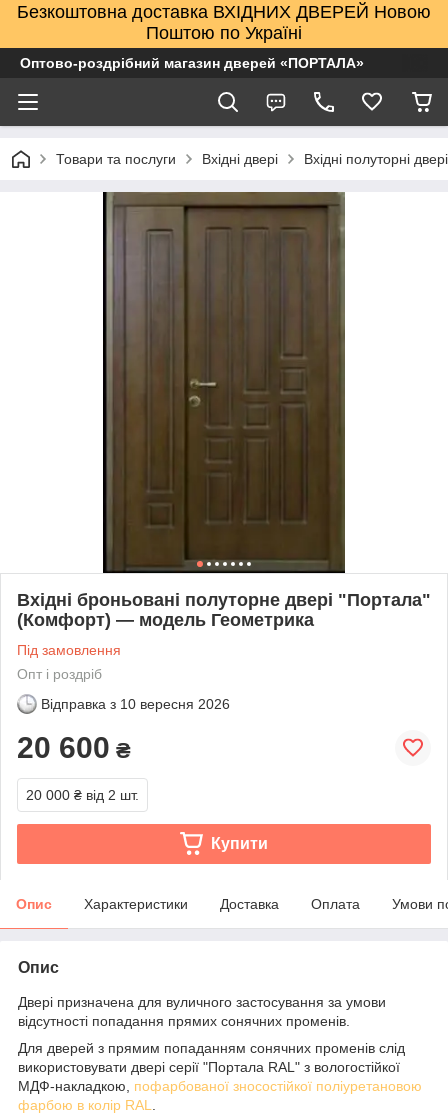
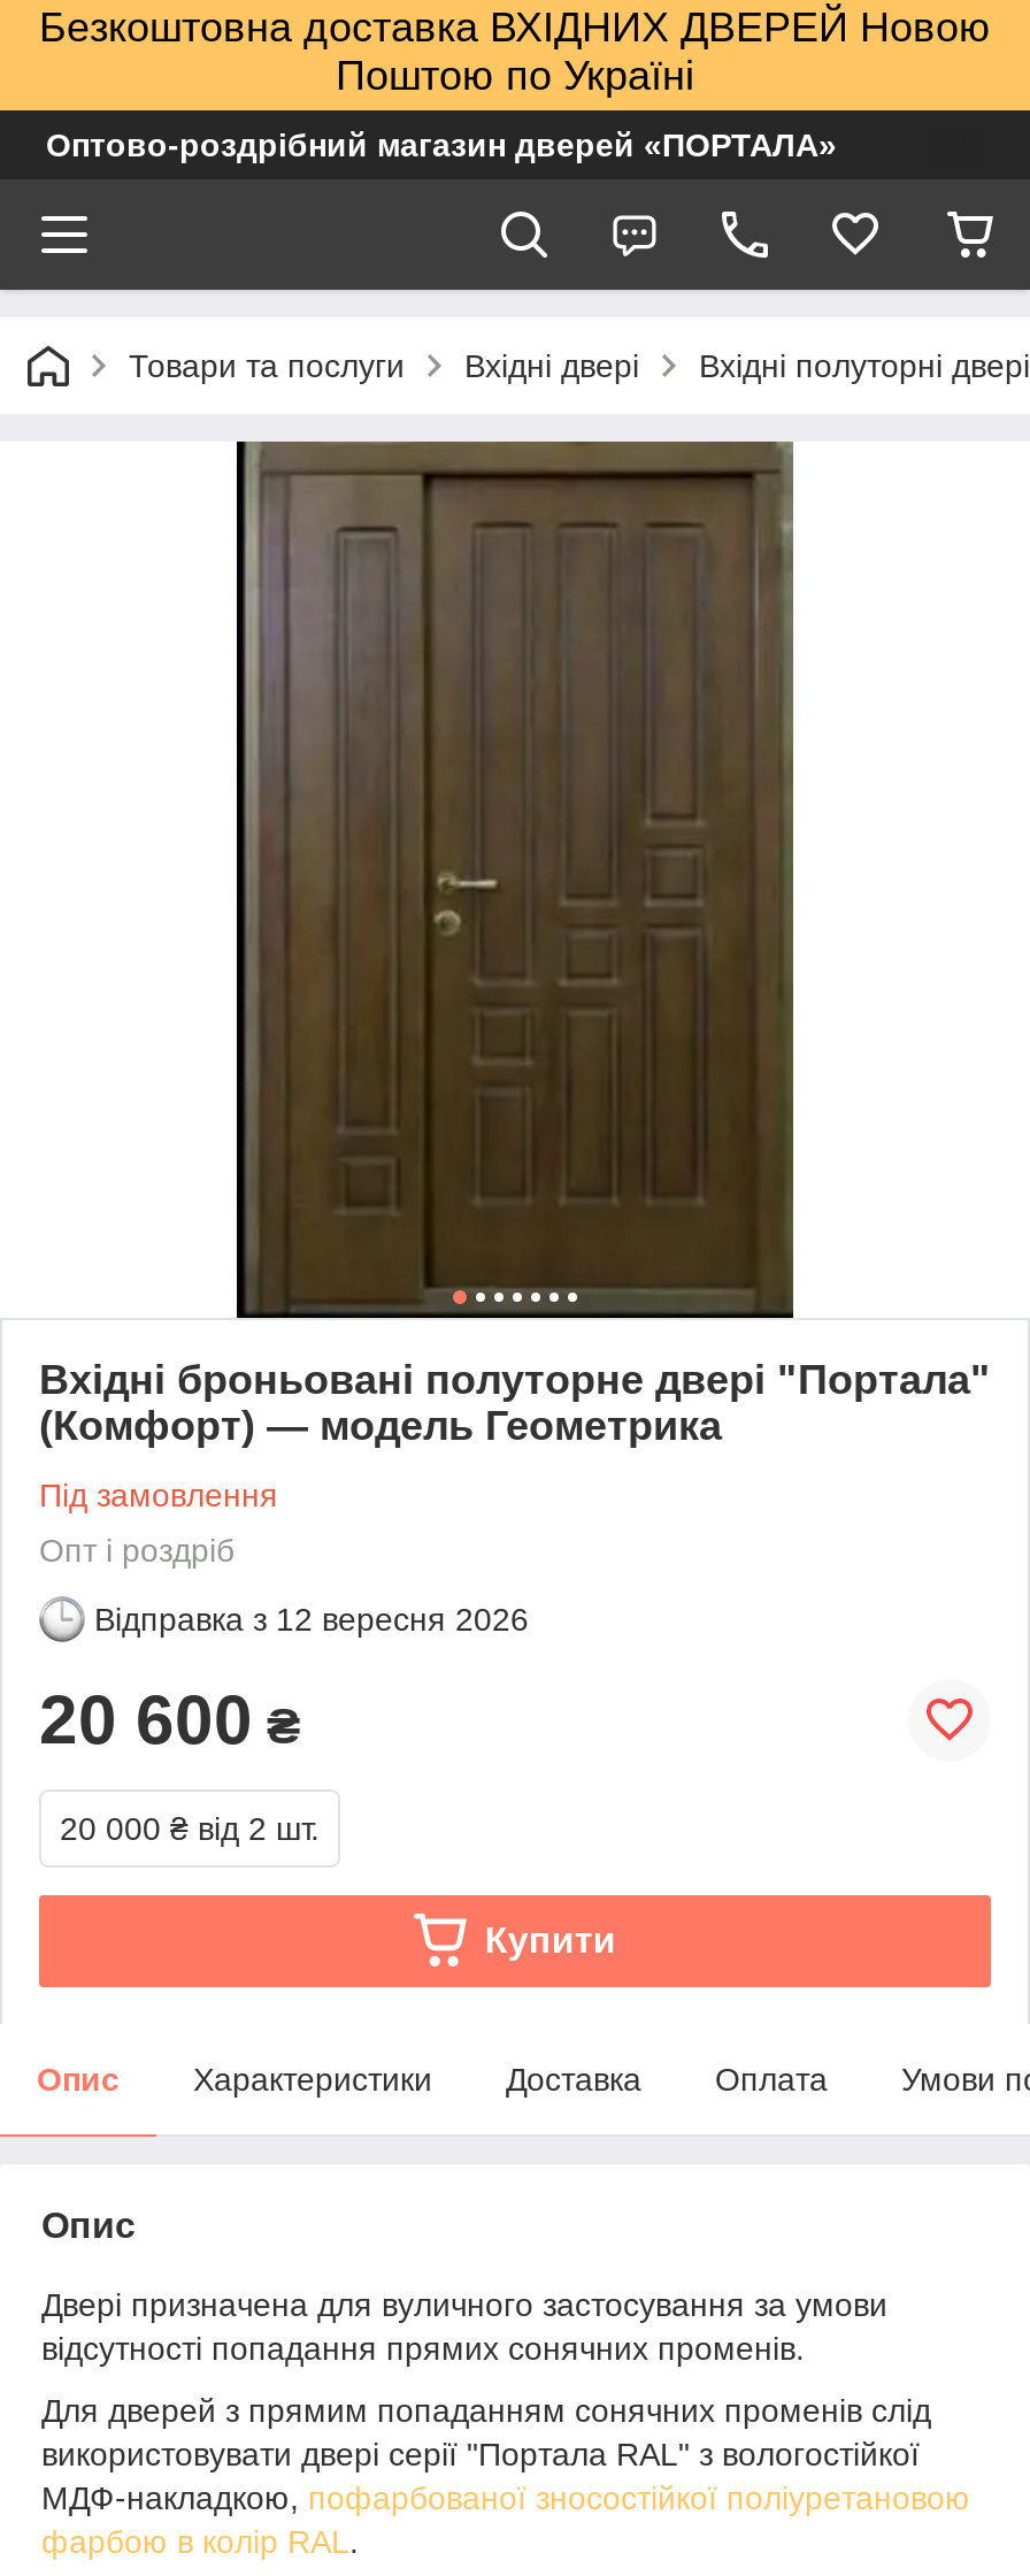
- Відправка з 10 вересня 2026
+ Відправка з 12 вересня 2026
